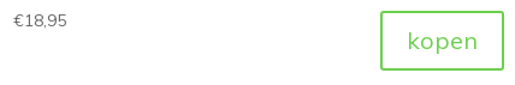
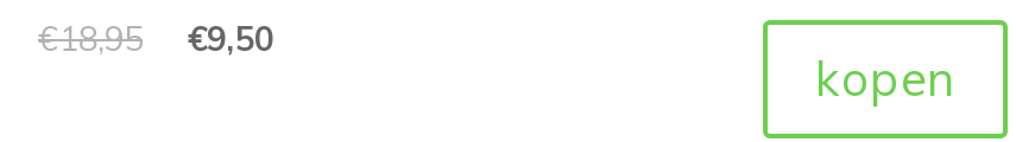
+ €9,50
